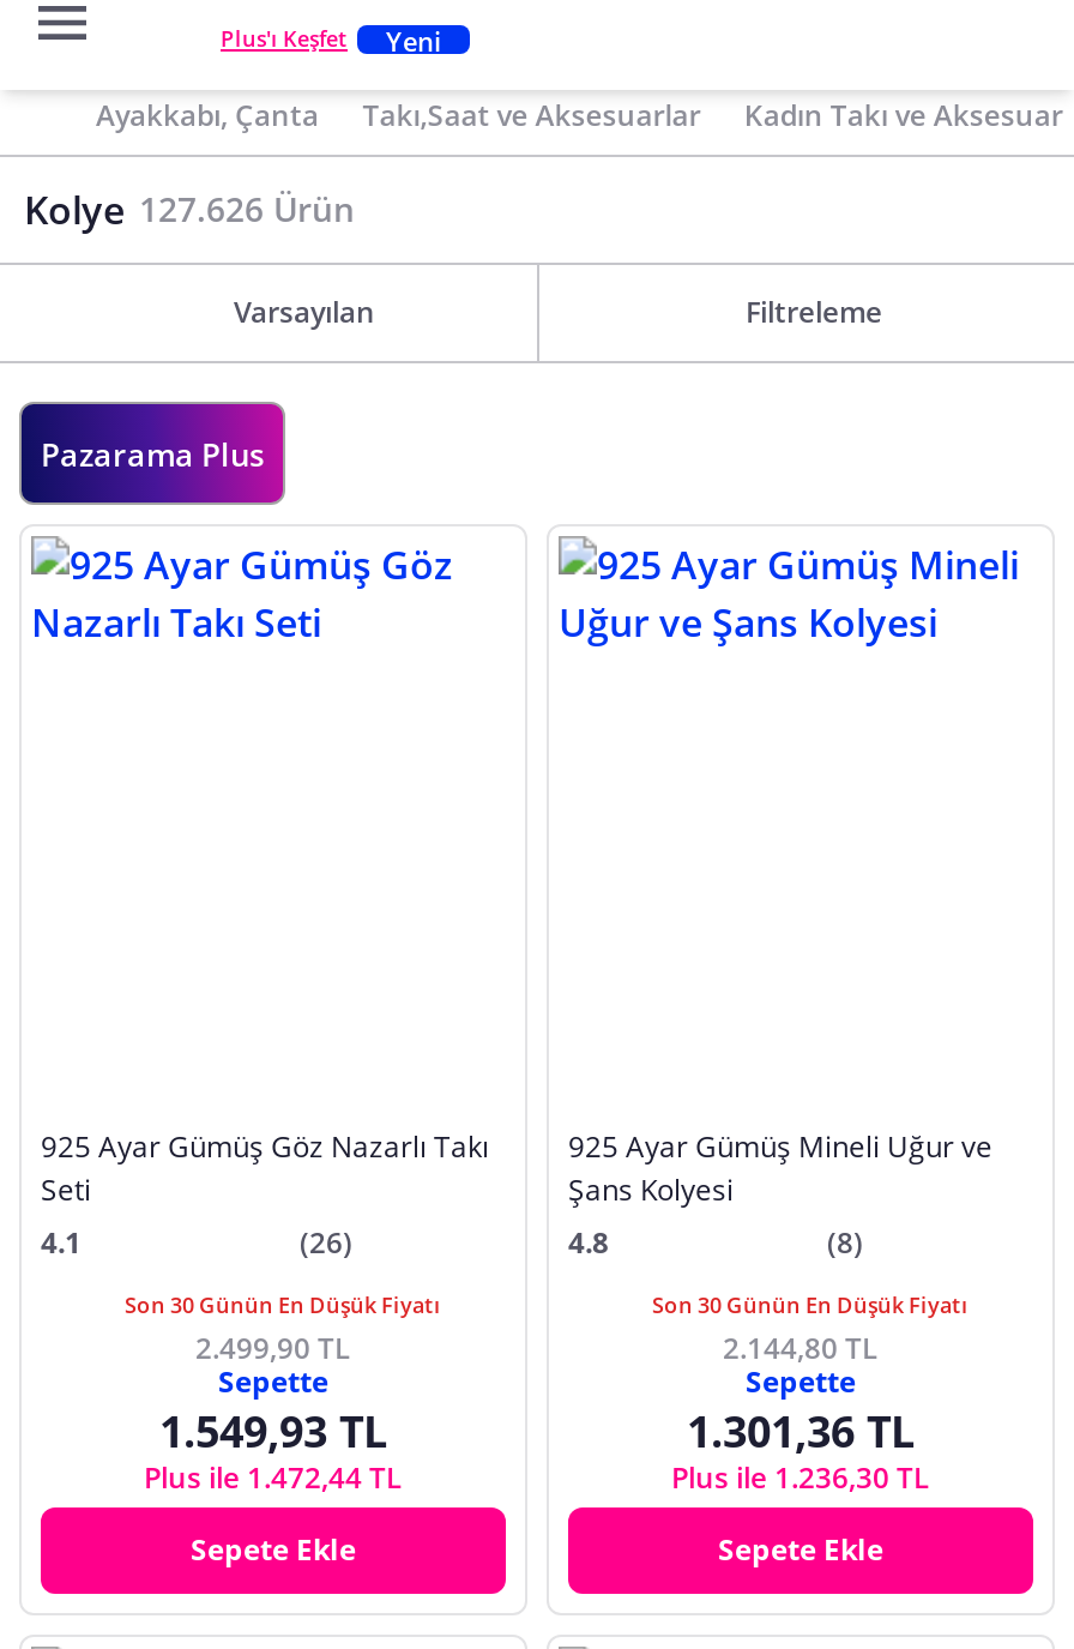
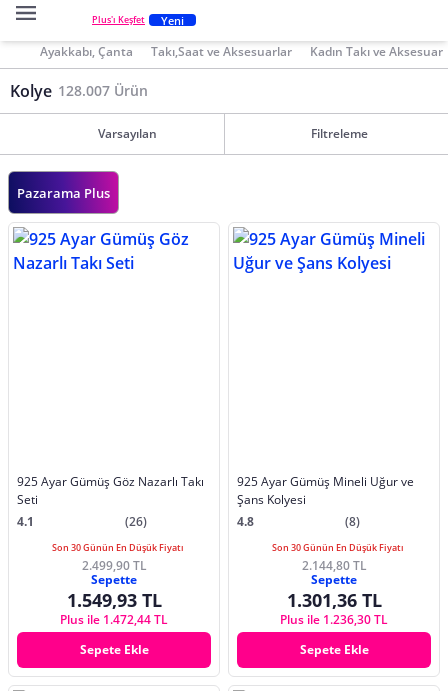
- Kolye 127.626 Ürün
+ Kolye 128.007 Ürün
